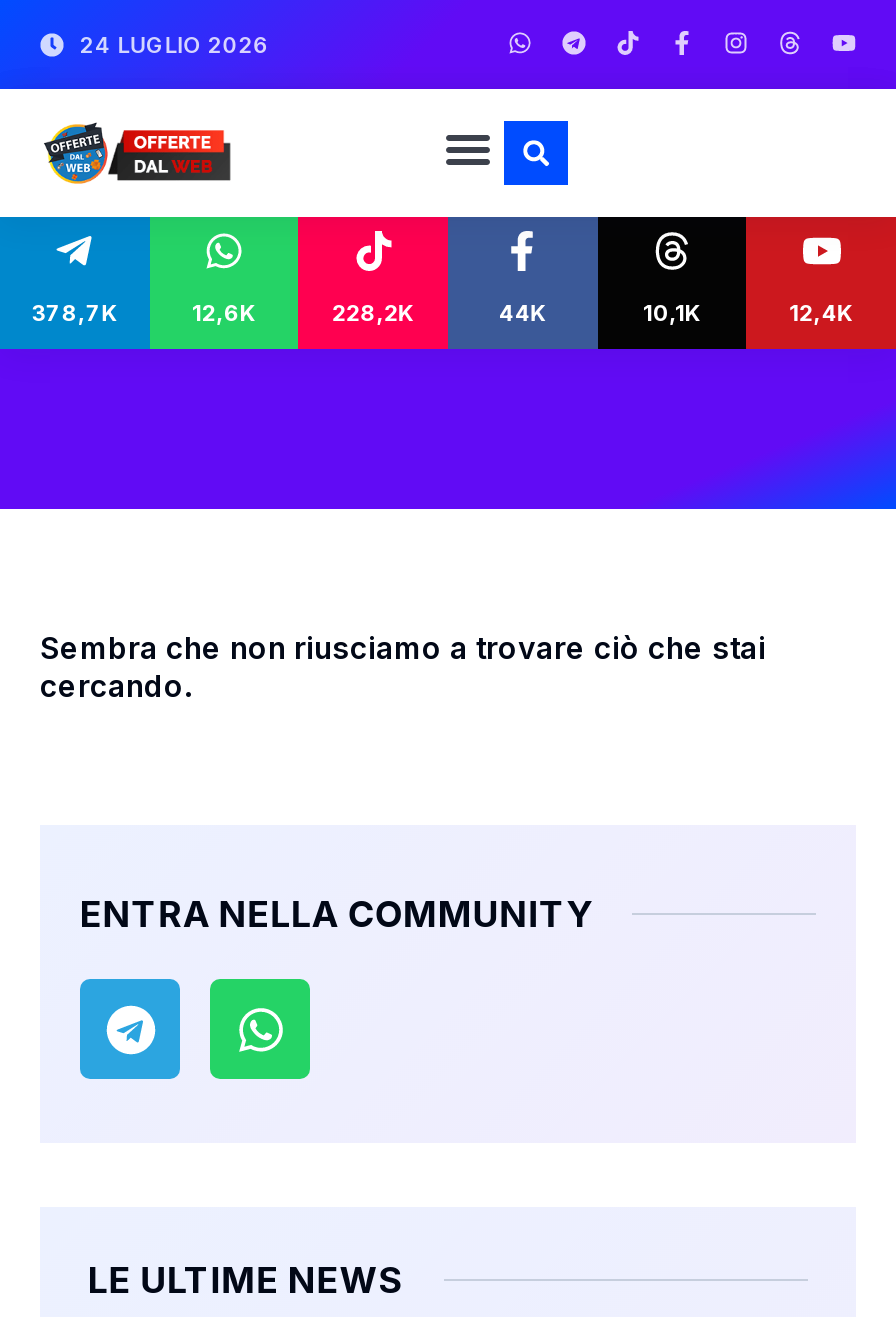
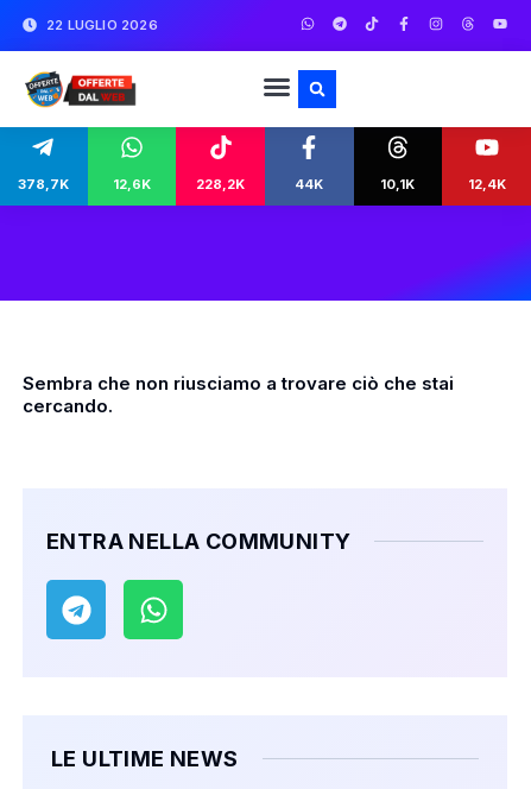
- 24 LUGLIO 2026
+ 22 LUGLIO 2026
